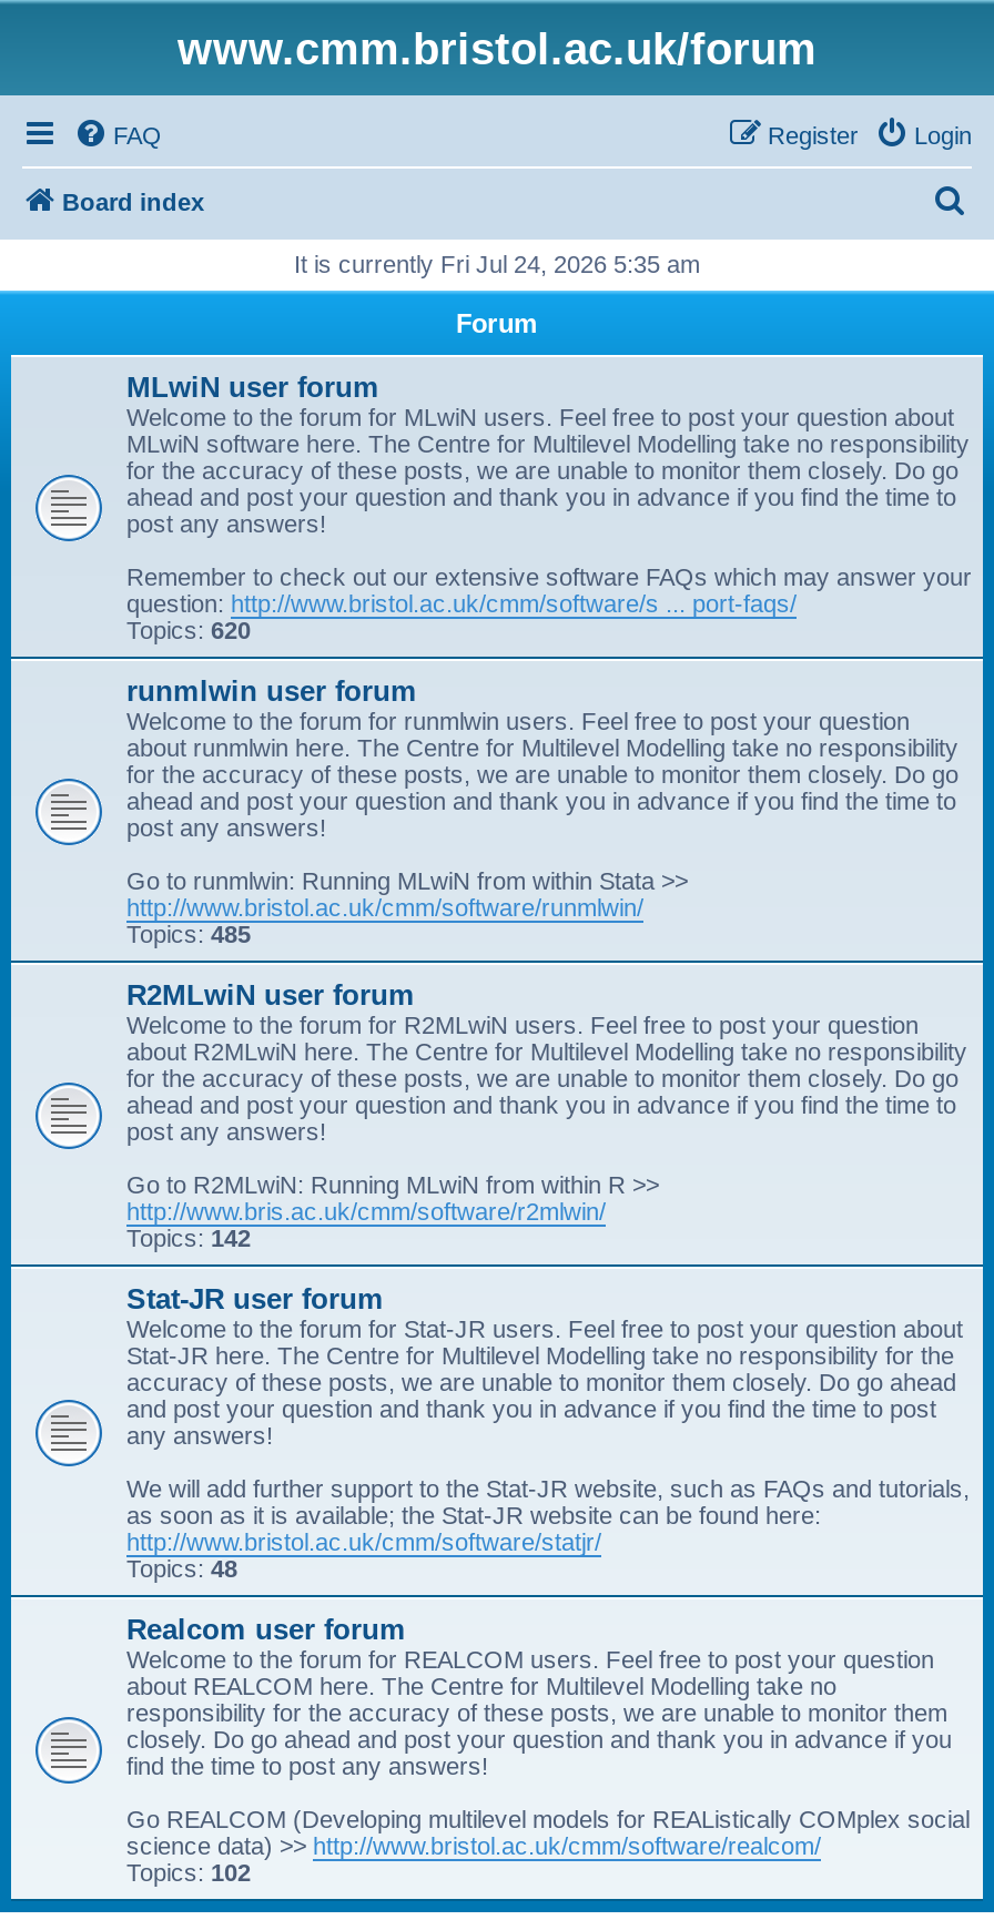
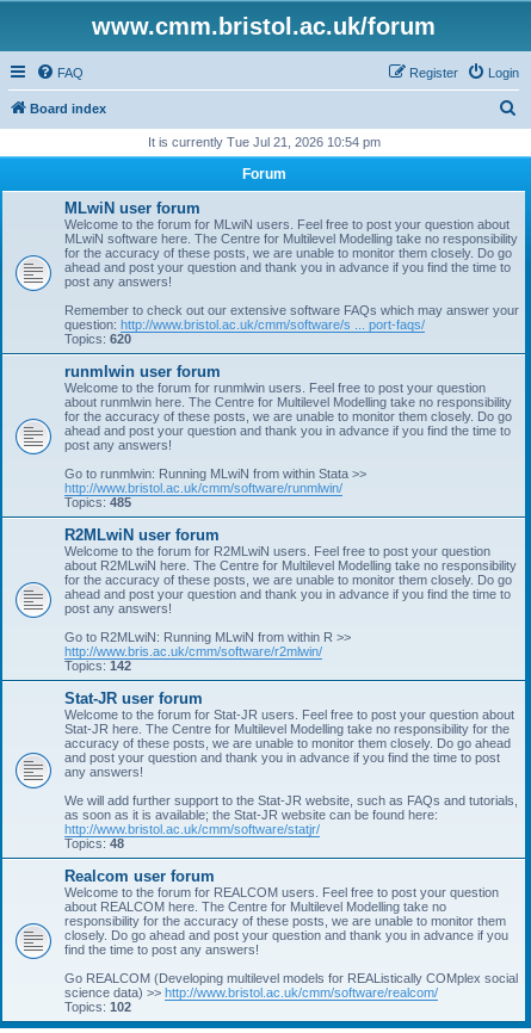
- It is currently Fri Jul 24, 2026 5:35 am
+ It is currently Tue Jul 21, 2026 10:54 pm
